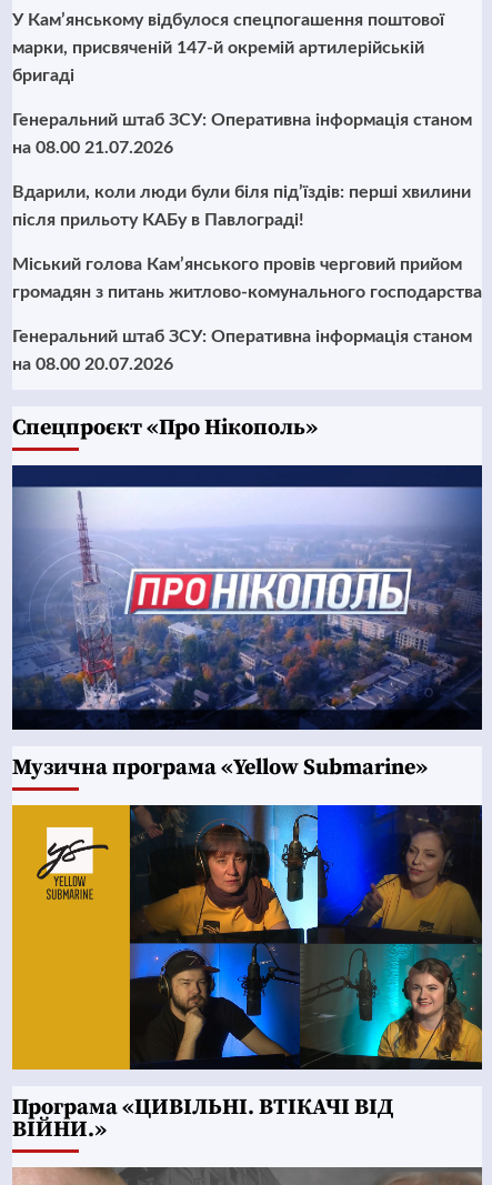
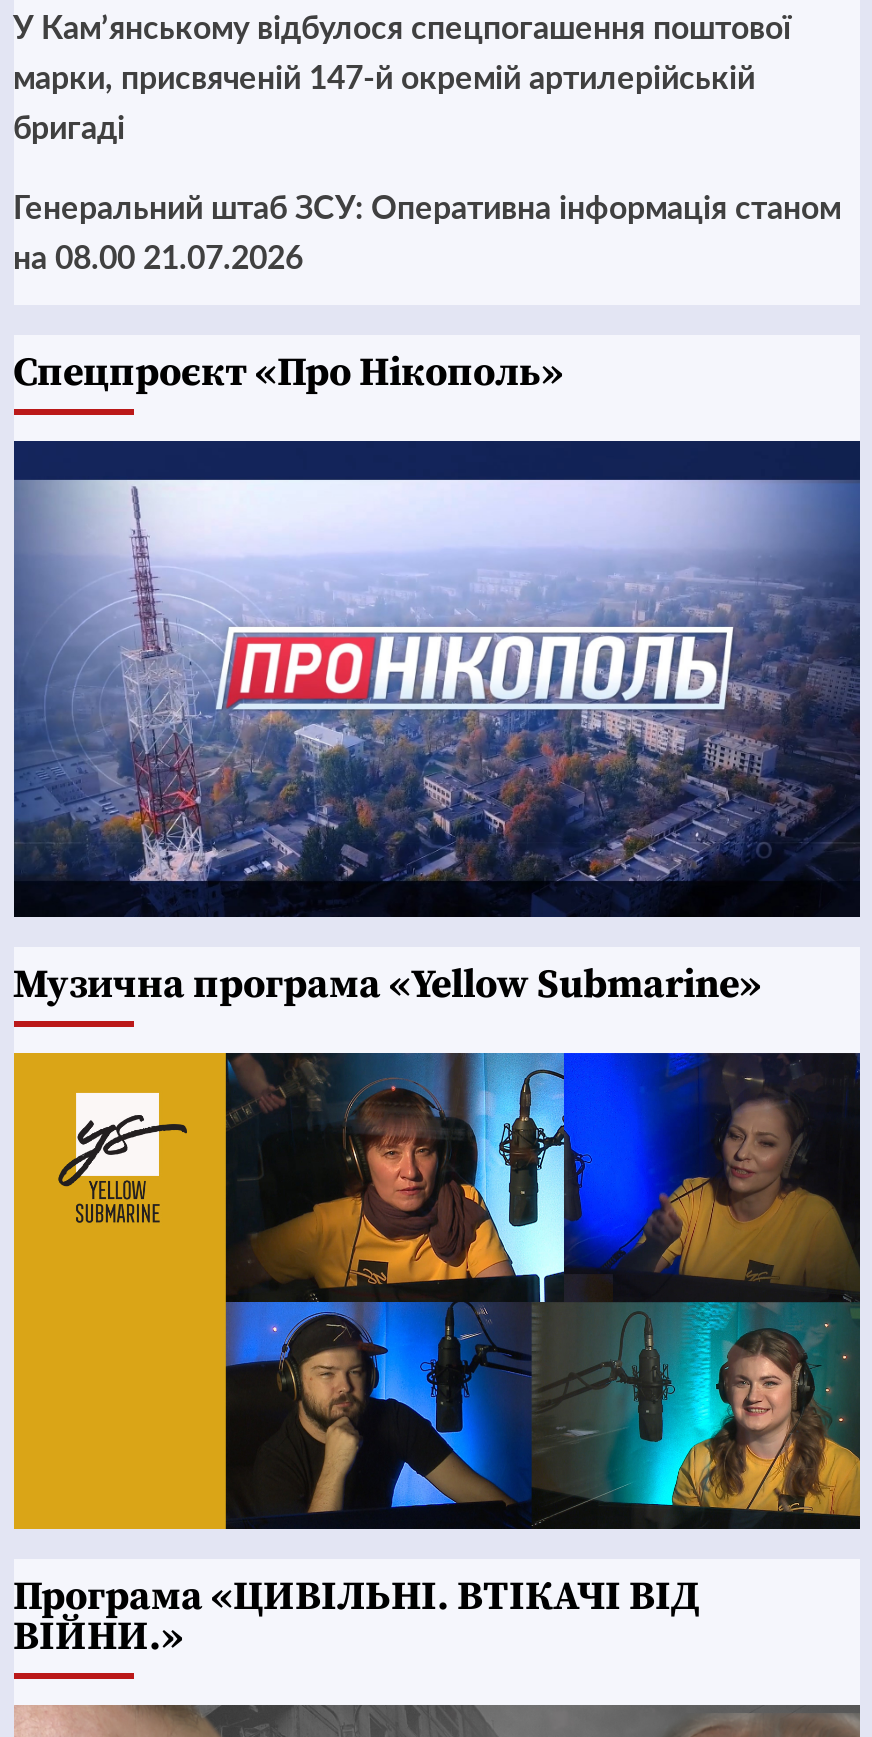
- Вдарили, коли люди були біля під’їздів: перші хвилини
- після прильоту КАБу в Павлограді!
- Міський голова Кам’янського провів черговий прийом
- громадян з питань житлово-комунального господарства
- Генеральний штаб ЗСУ: Оперативна інформація станом
- на 08.00 20.07.2026
